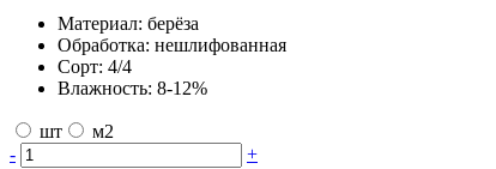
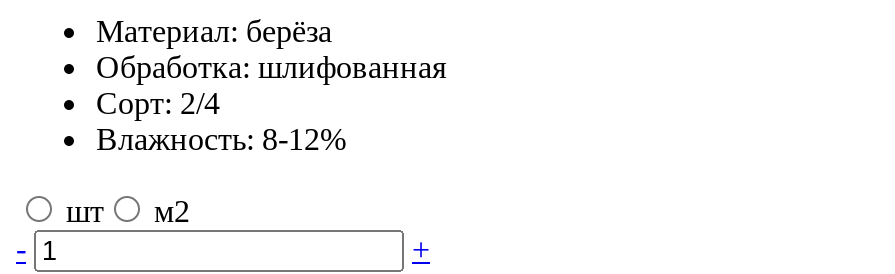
- Обработка: нешлифованная
+ Обработка: шлифованная

- Сорт: 4/4
+ Сорт: 2/4
